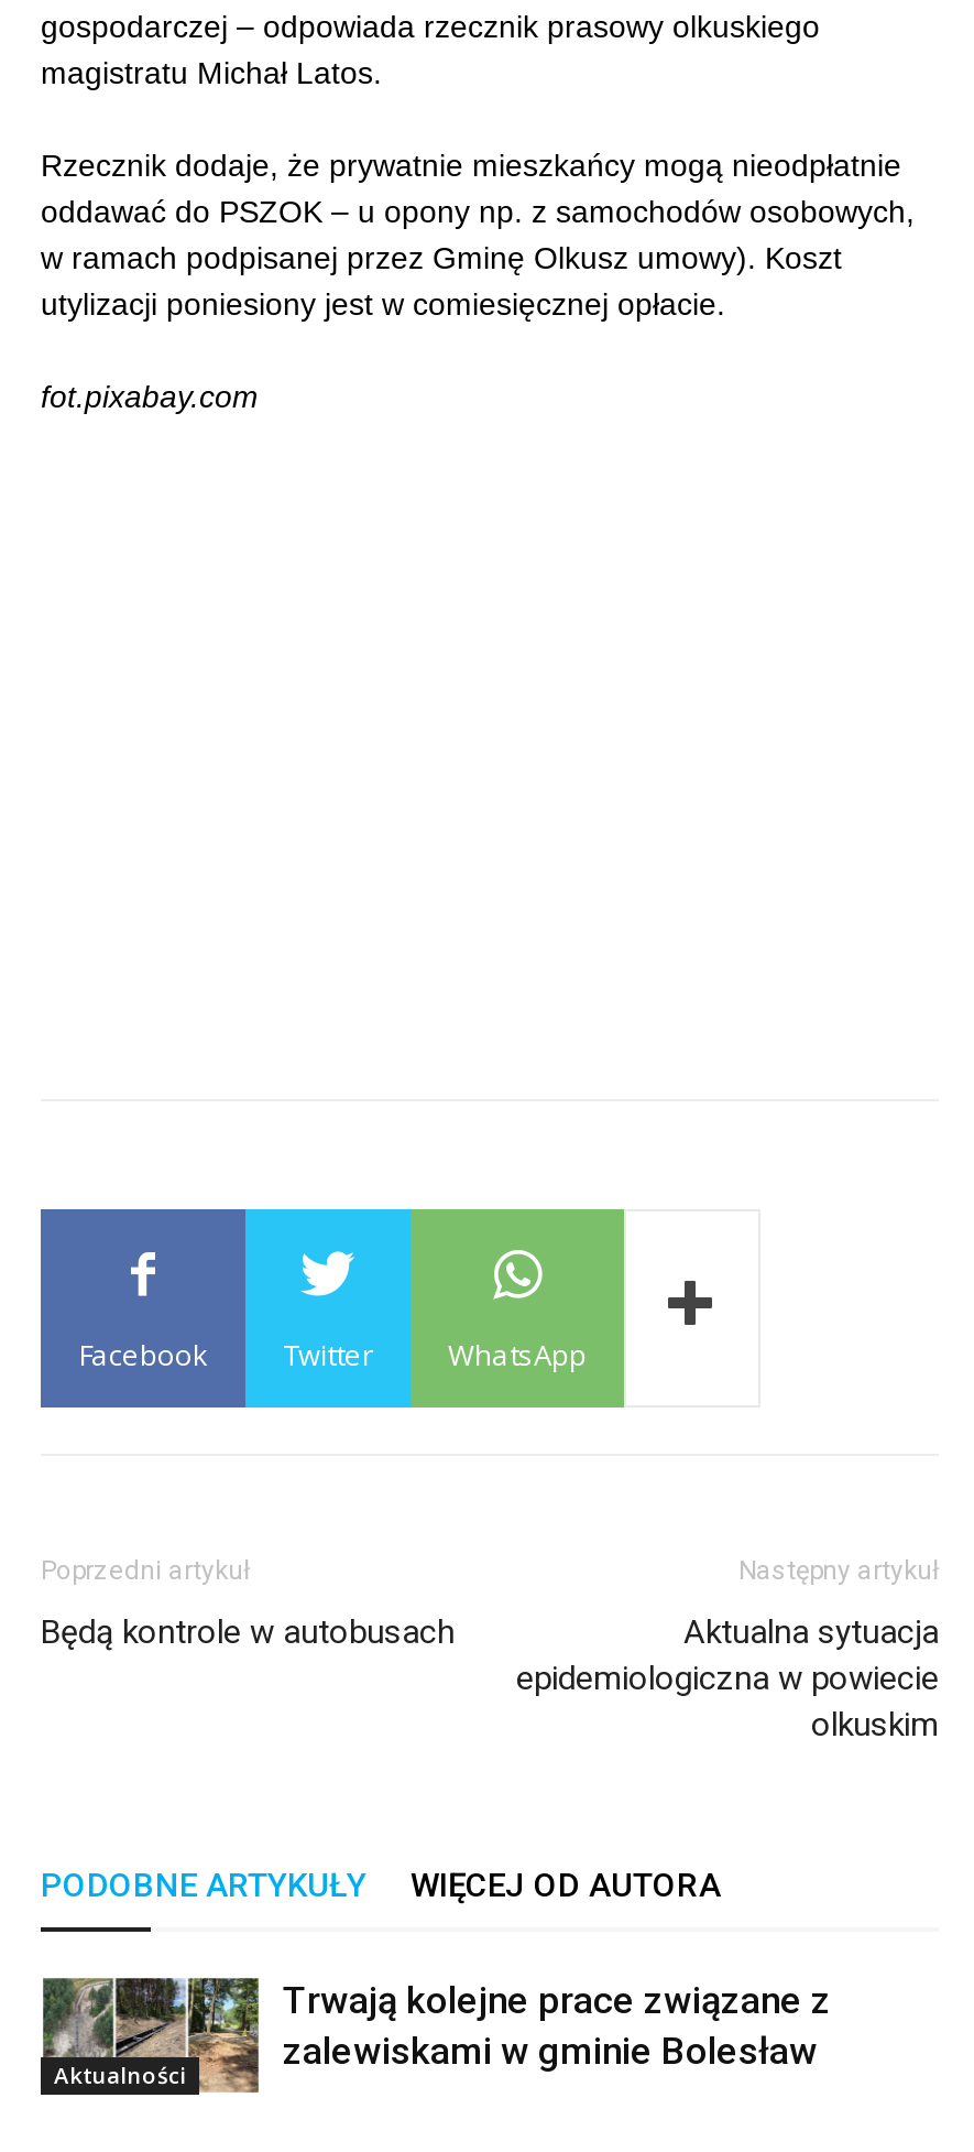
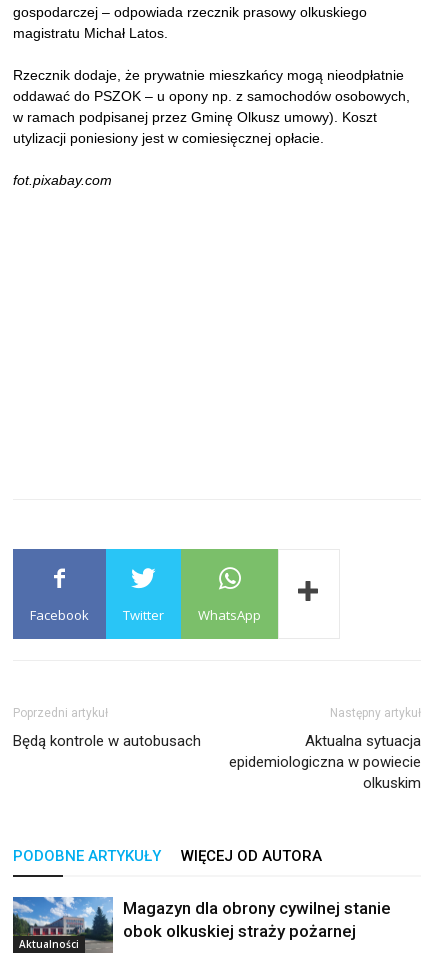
- [image]
- Trwają kolejne prace związane z
- zalewiskami w gminie Bolesław
+ [image]
+ Magazyn dla obrony cywilnej stanie
+ obok olkuskiej straży pożarnej
